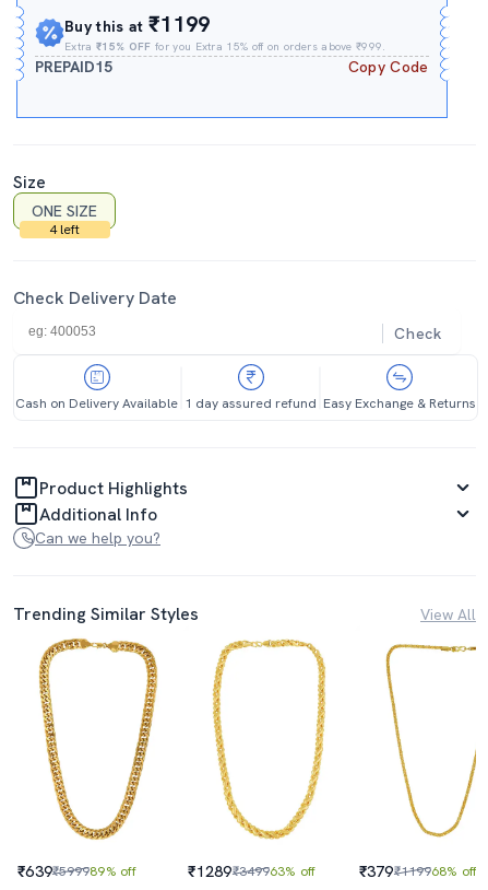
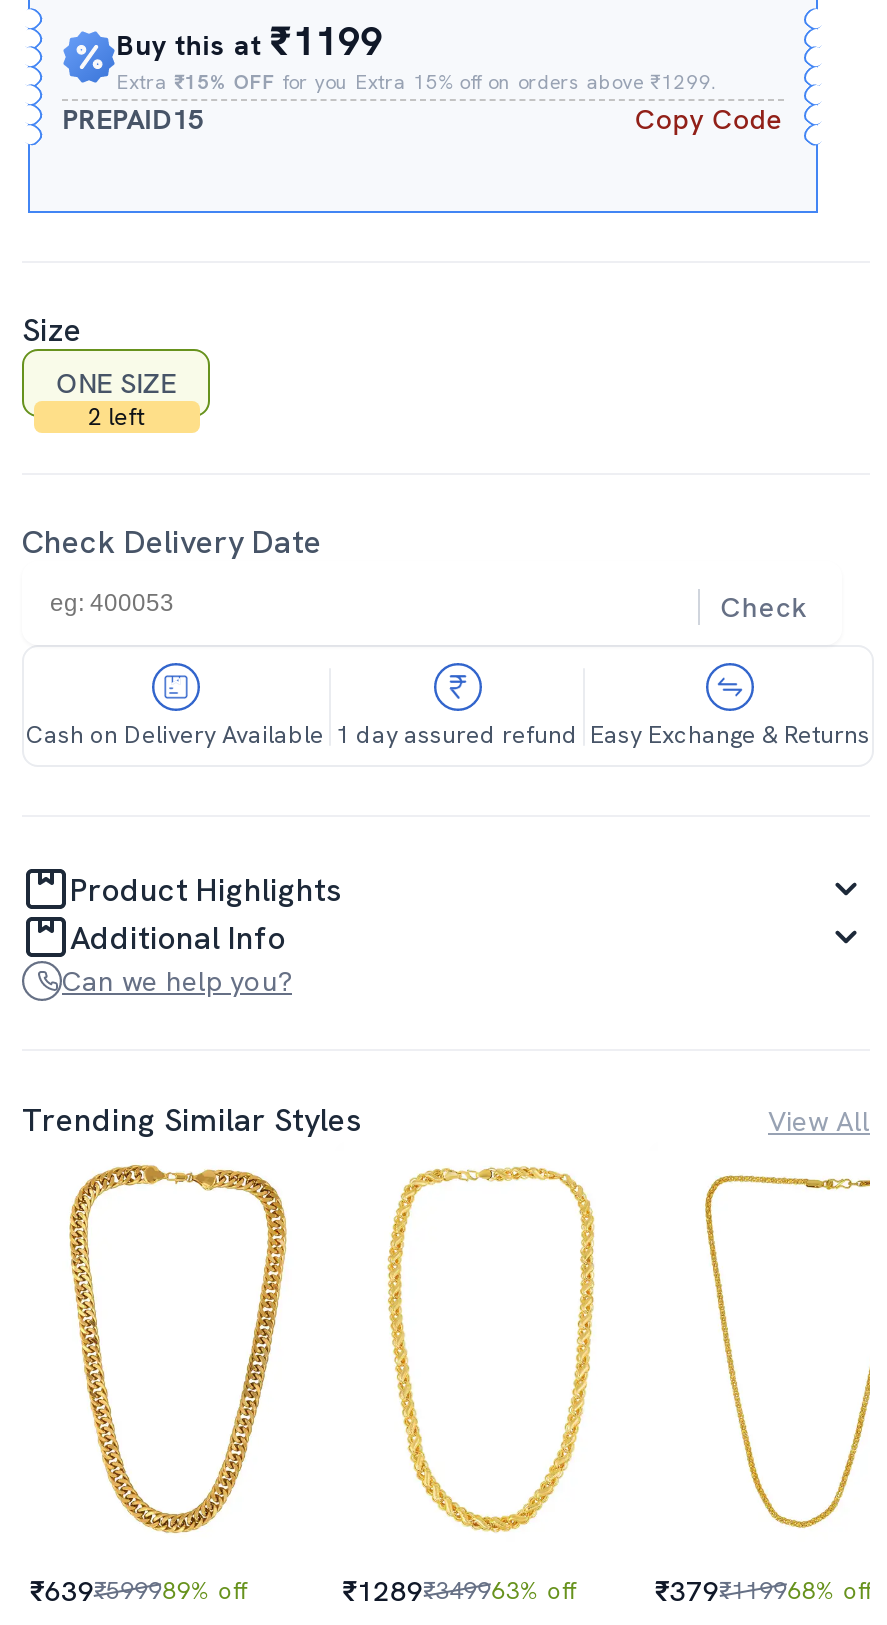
- Extra ₹15% OFF for you Extra 15% off on orders above ₹999.
+ Extra ₹15% OFF for you Extra 15% off on orders above ₹1299.

- 4 left
+ 2 left
